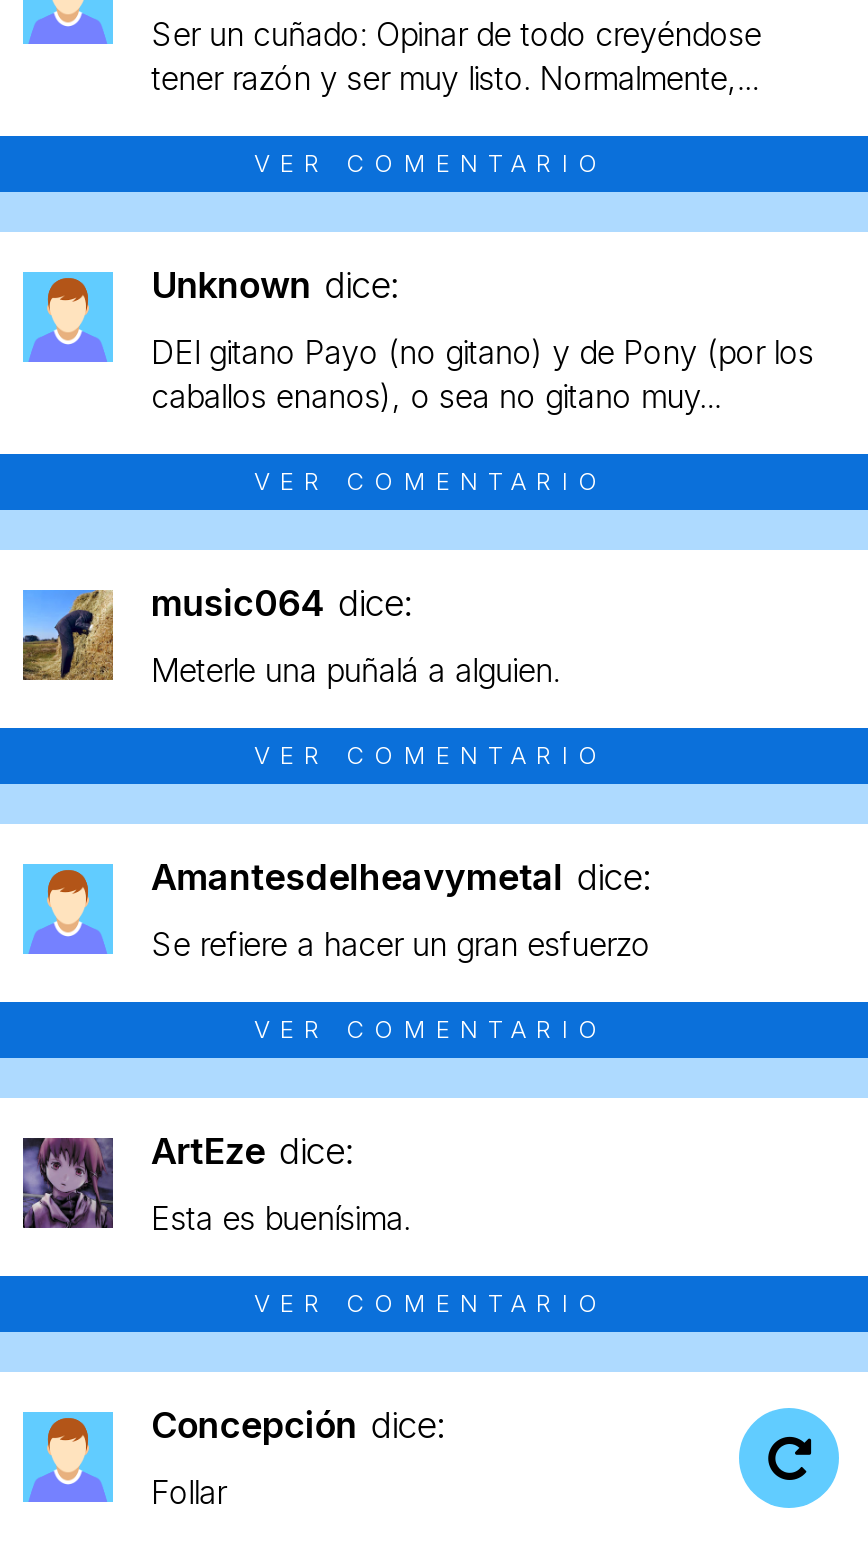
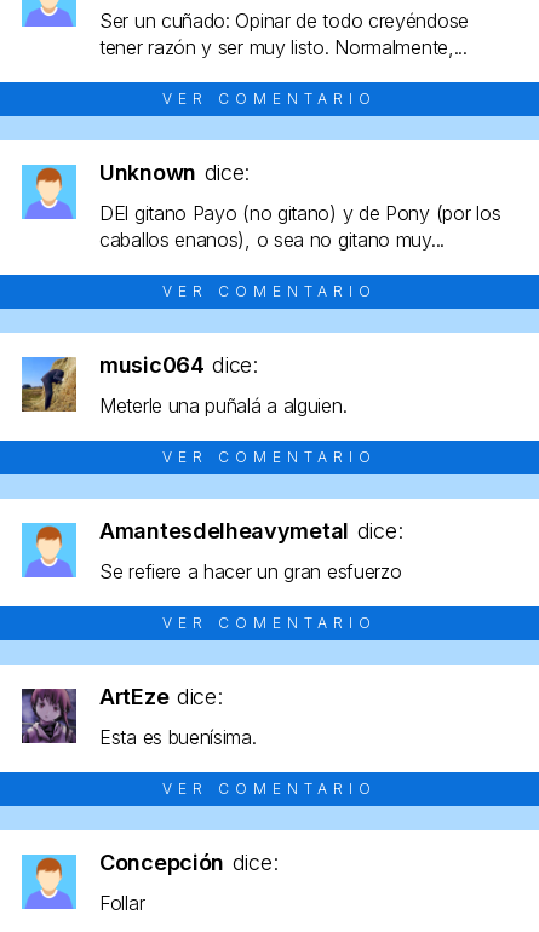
- [image]
